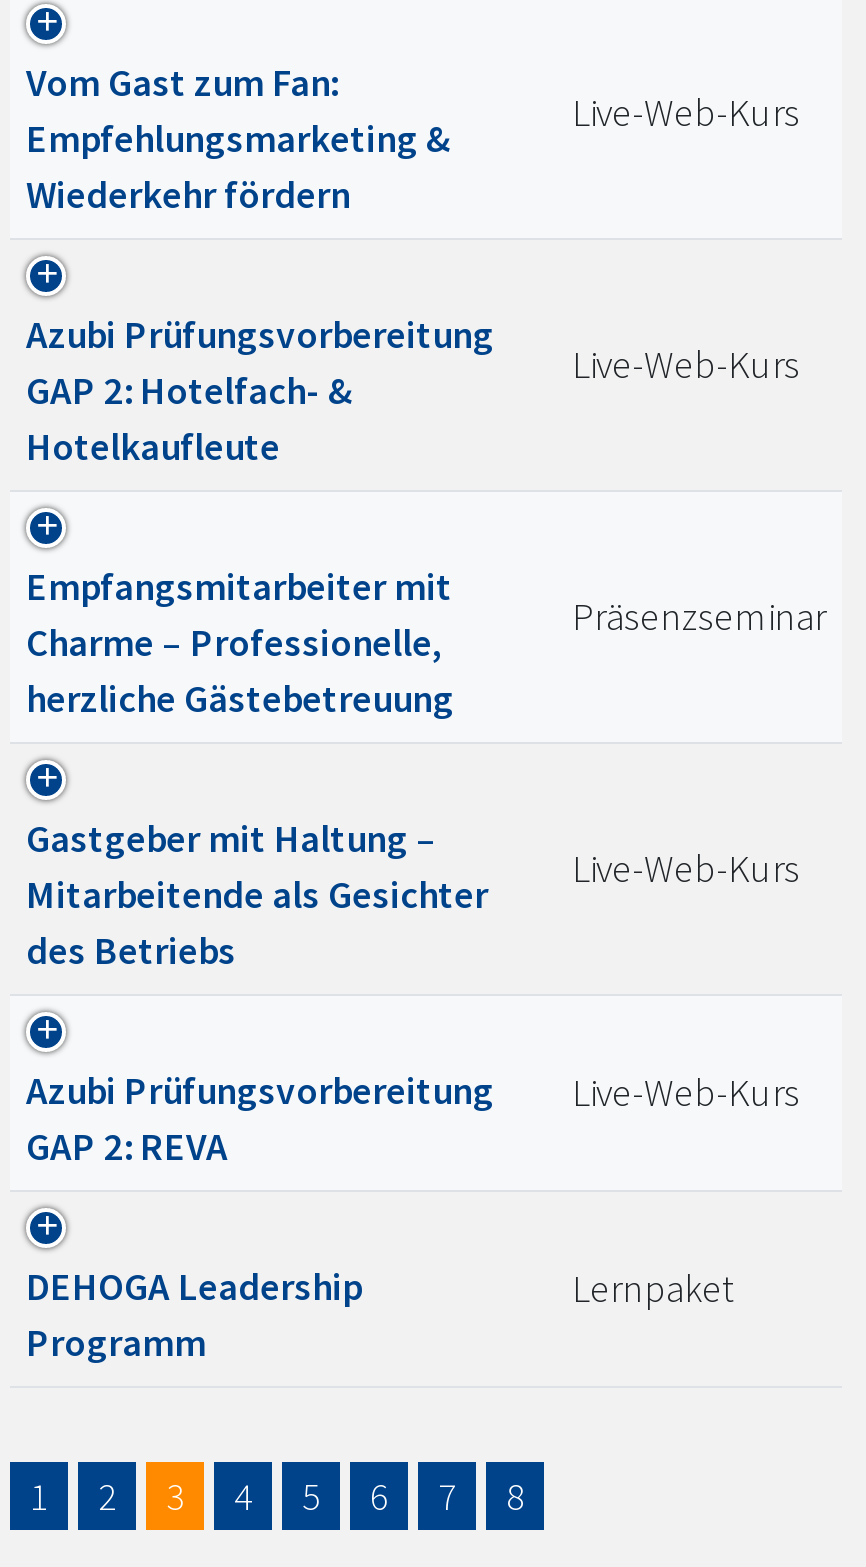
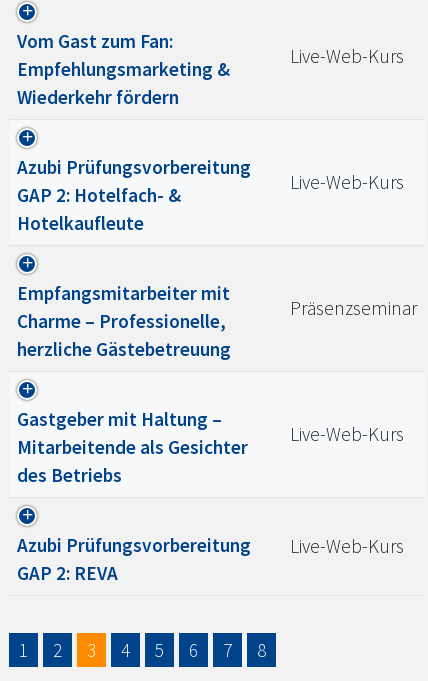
- DEHOGA Leadership
- Programm

- Lernpaket
